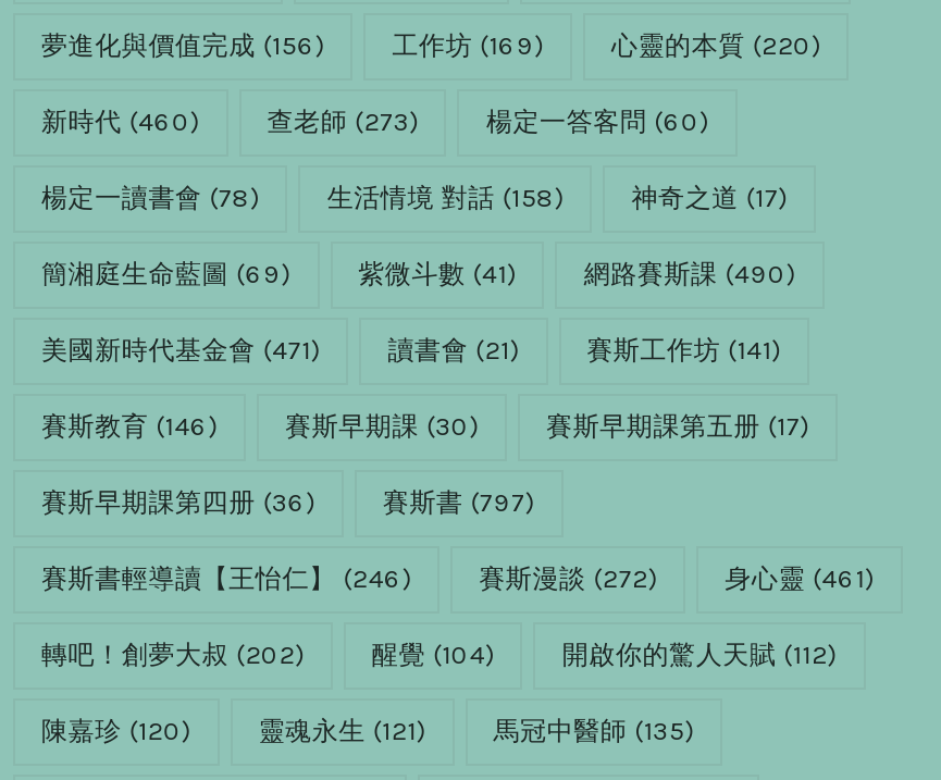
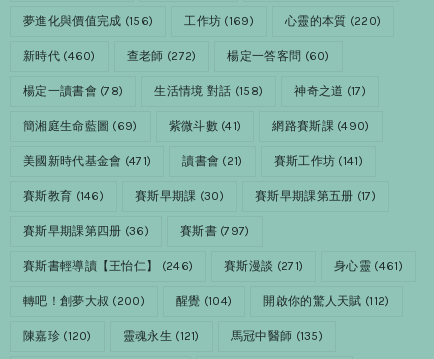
- 查老師(273)
+ 查老師(272)

- 賽斯漫談(272)
+ 賽斯漫談(271)

- 轉吧！創夢大叔(202)
+ 轉吧！創夢大叔(200)
